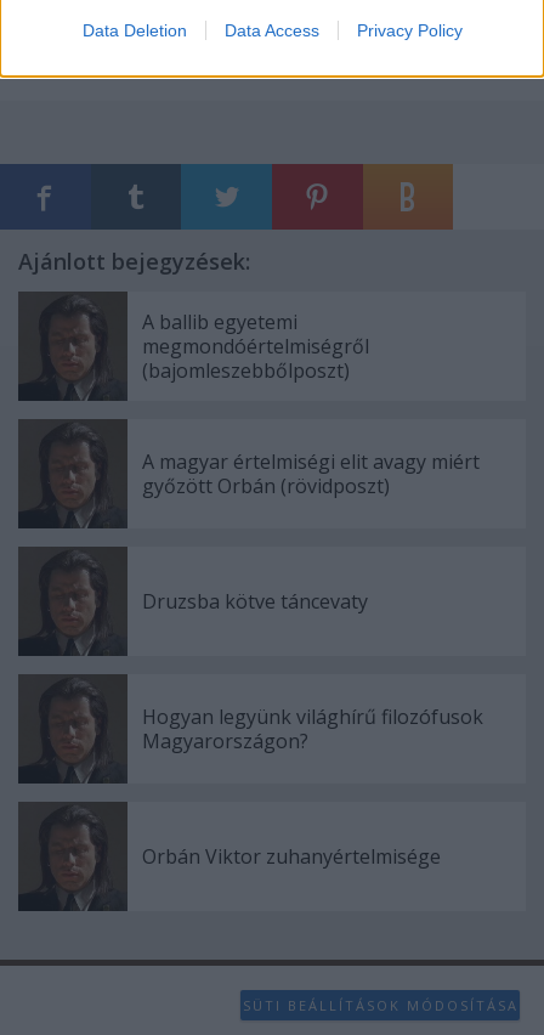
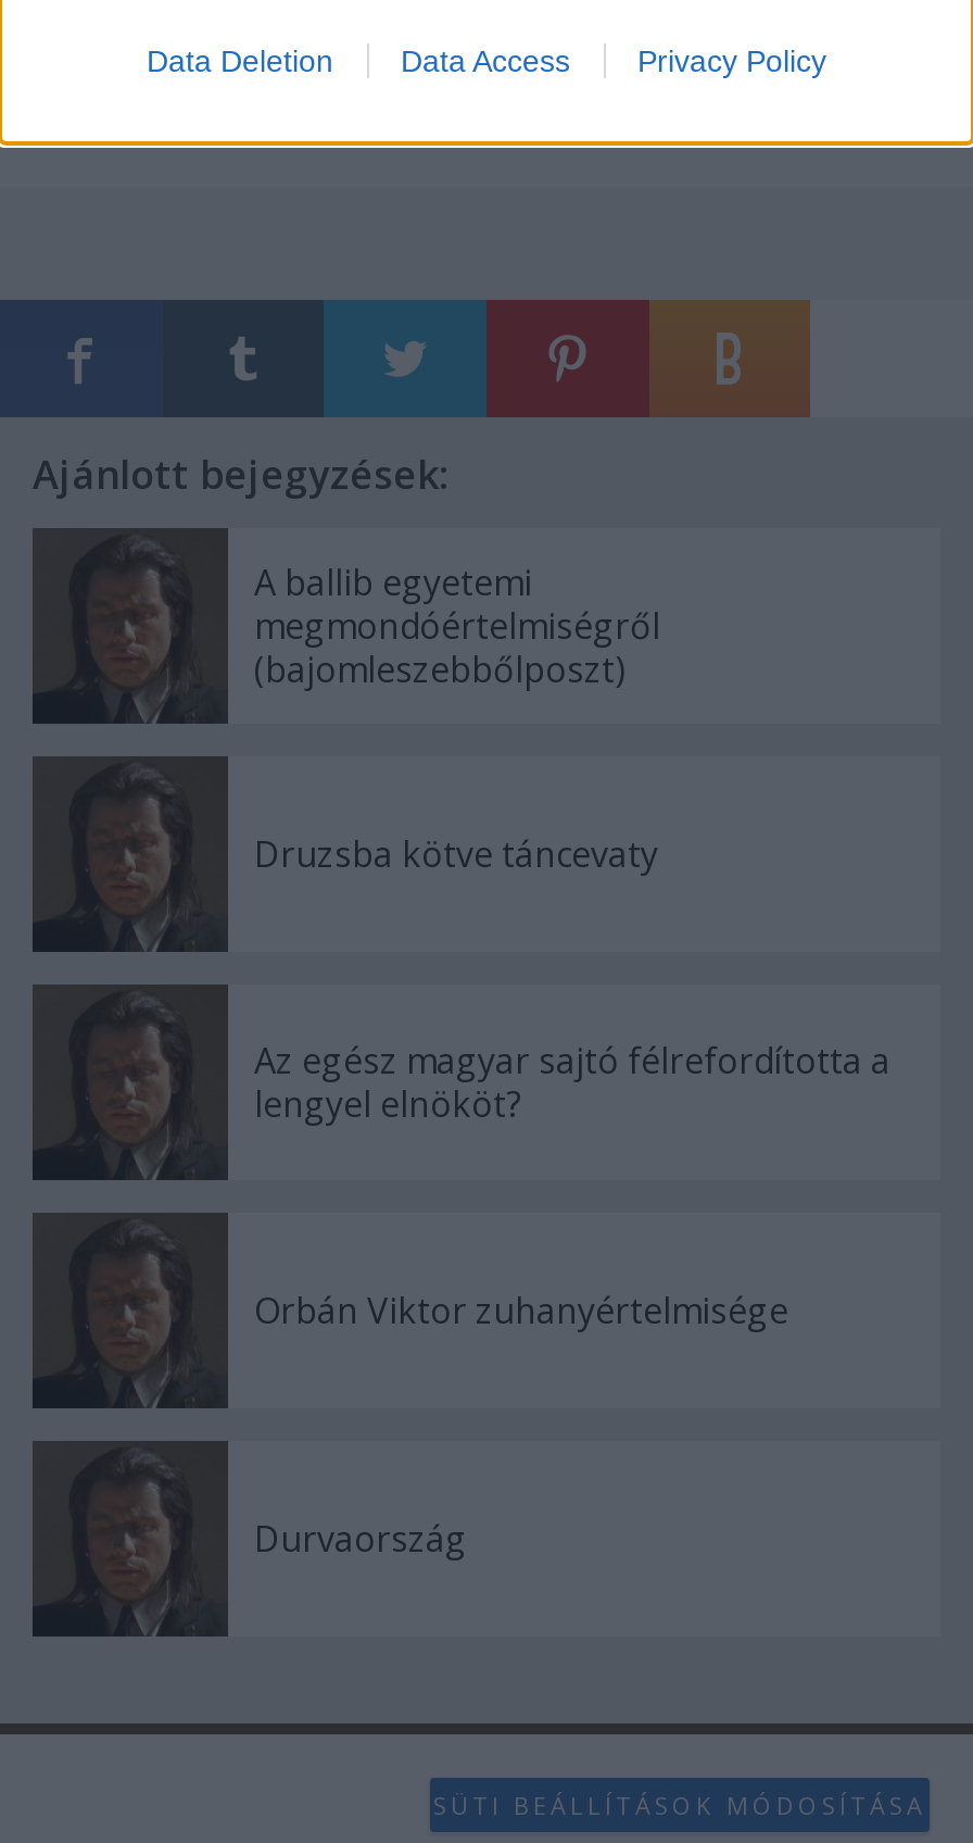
- A magyar értelmiségi elit avagy miért
- győzött Orbán (rövidposzt)

moved up: Druzsba kötve táncevaty

- Hogyan legyünk világhírű filozófusok
- Magyarországon?
+ Az egész magyar sajtó félrefordította a
+ lengyel elnököt?

moved up: Orbán Viktor zuhanyértelmisége

+ Durvaország
